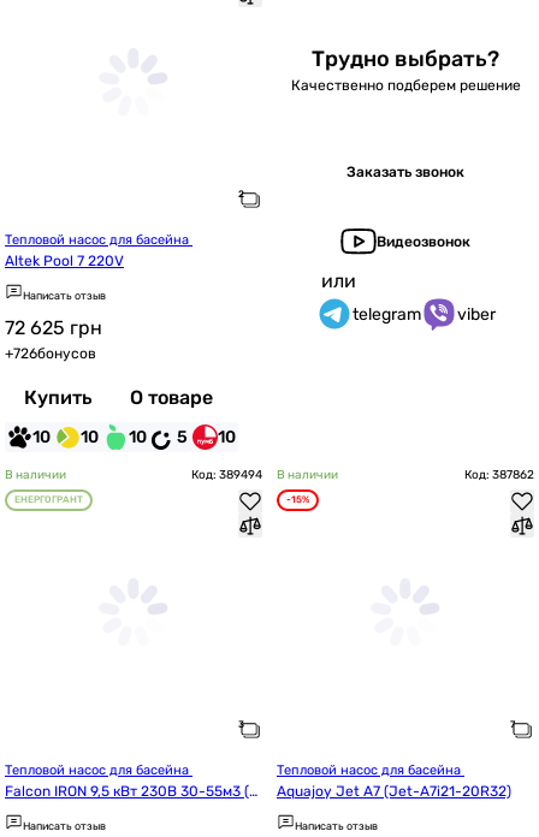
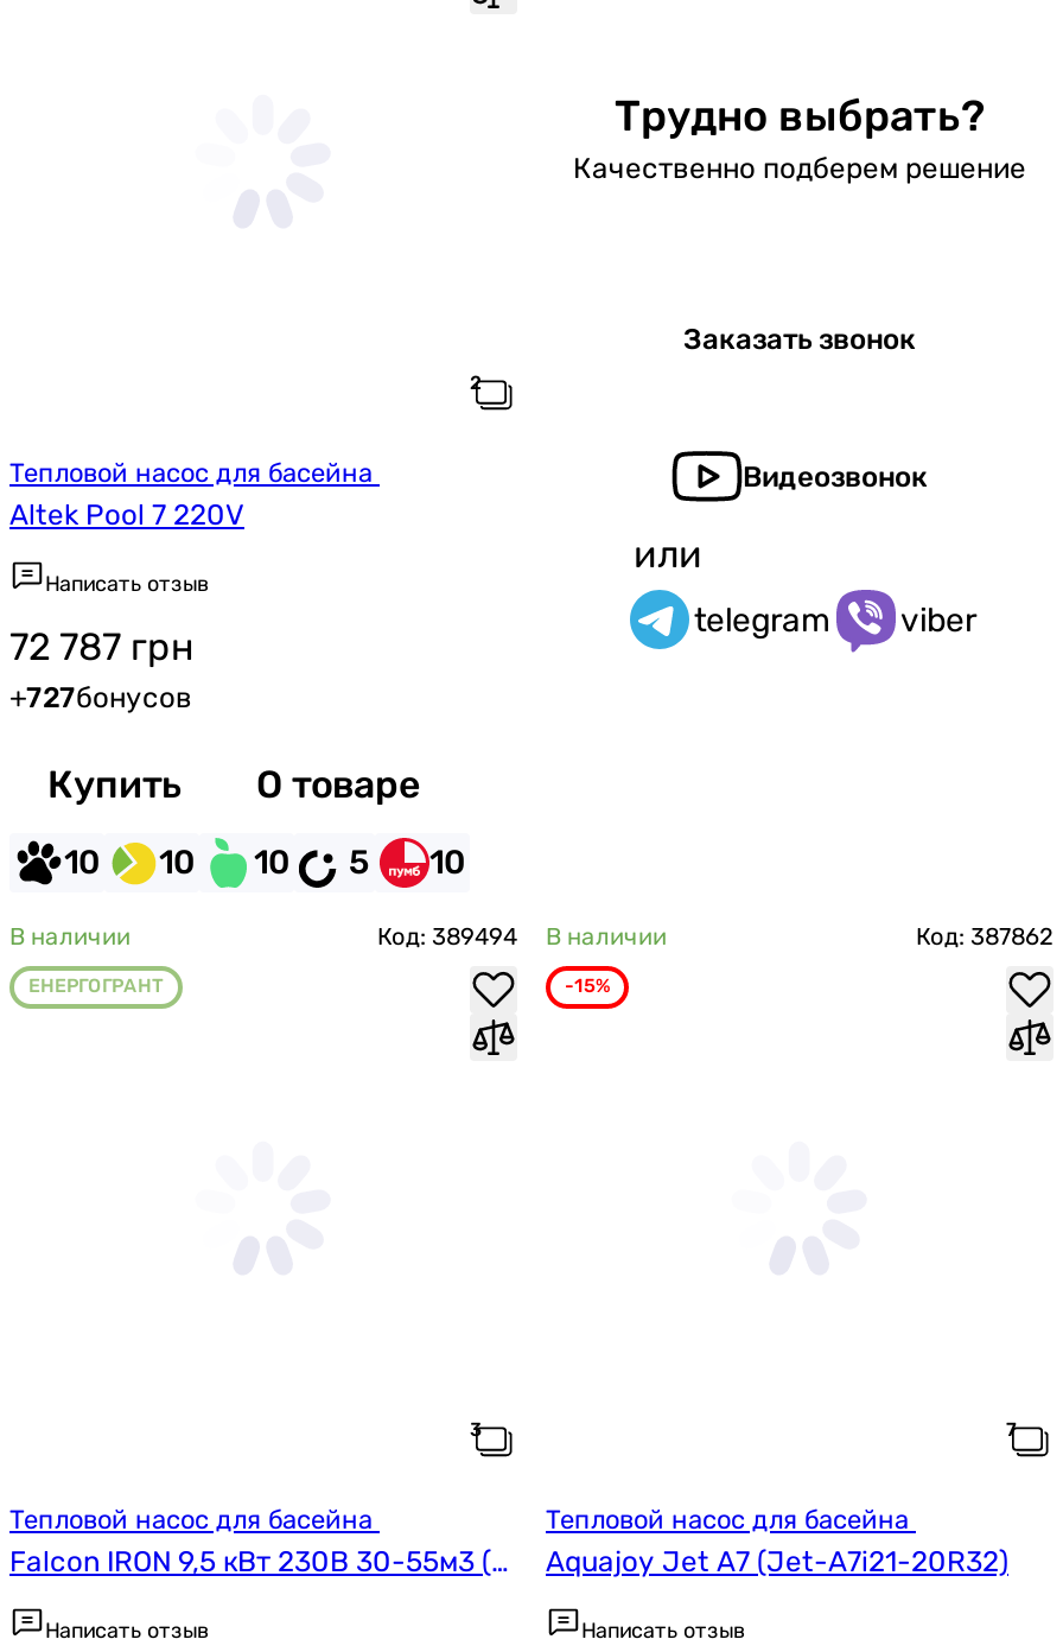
- 72 625 грн
+ 72 787 грн

- +726бонусов
+ +727бонусов
